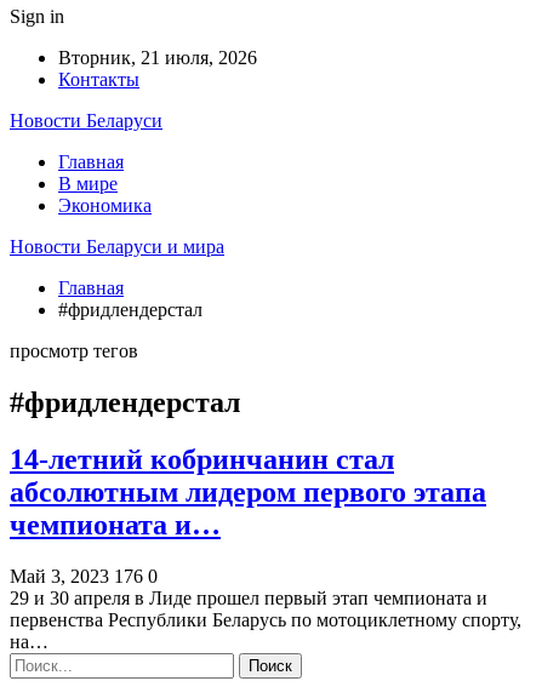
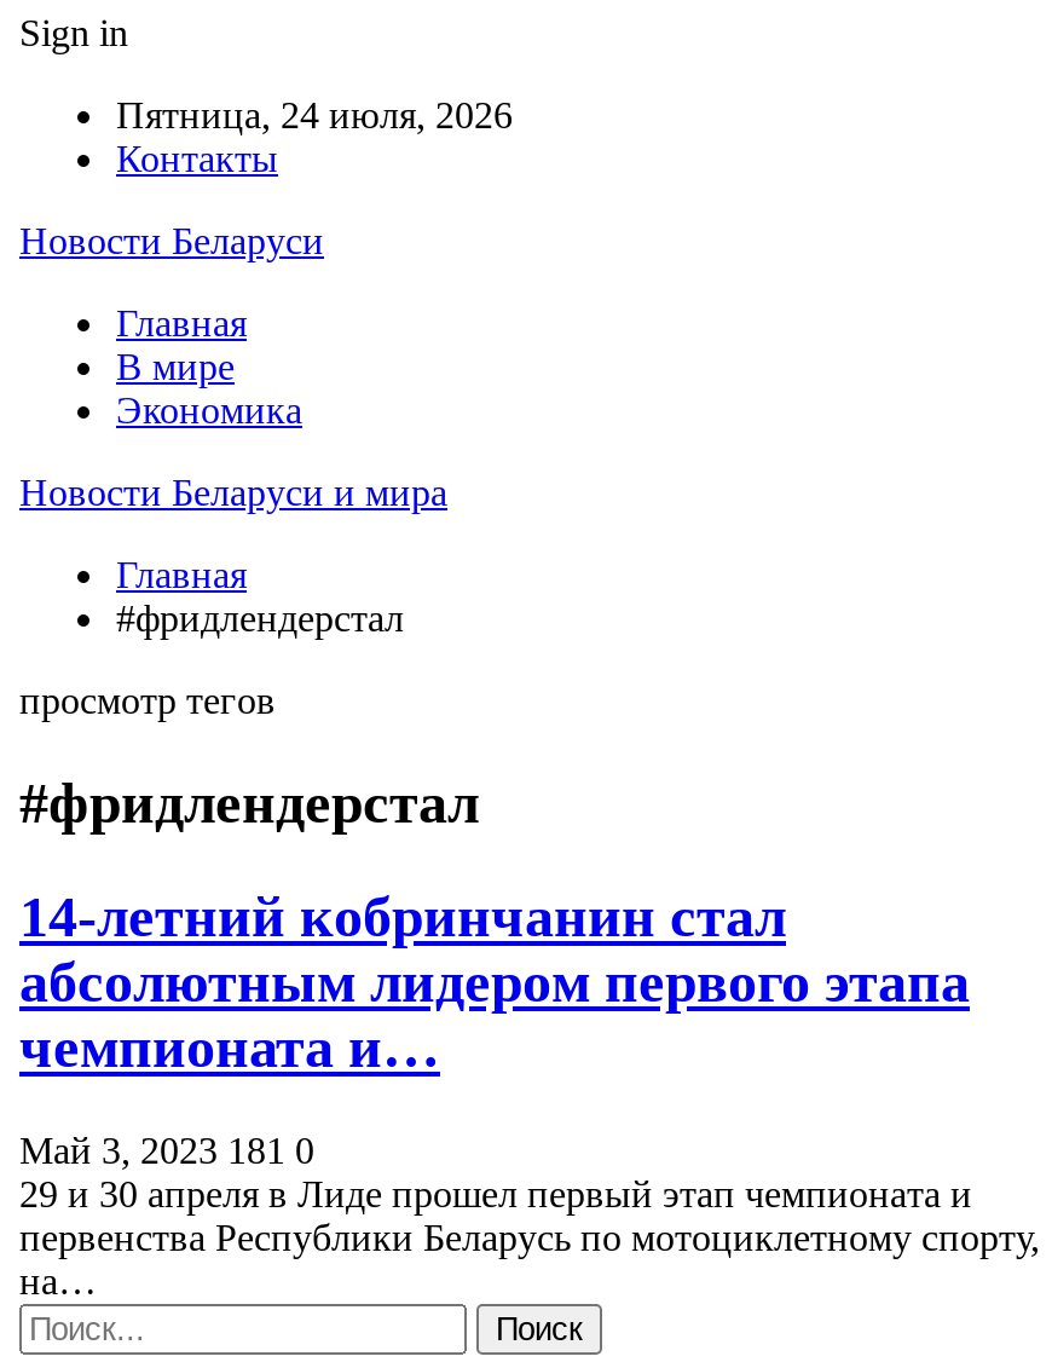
- Вторник, 21 июля, 2026
+ Пятница, 24 июля, 2026

- Май 3, 2023 176 0
+ Май 3, 2023 181 0
